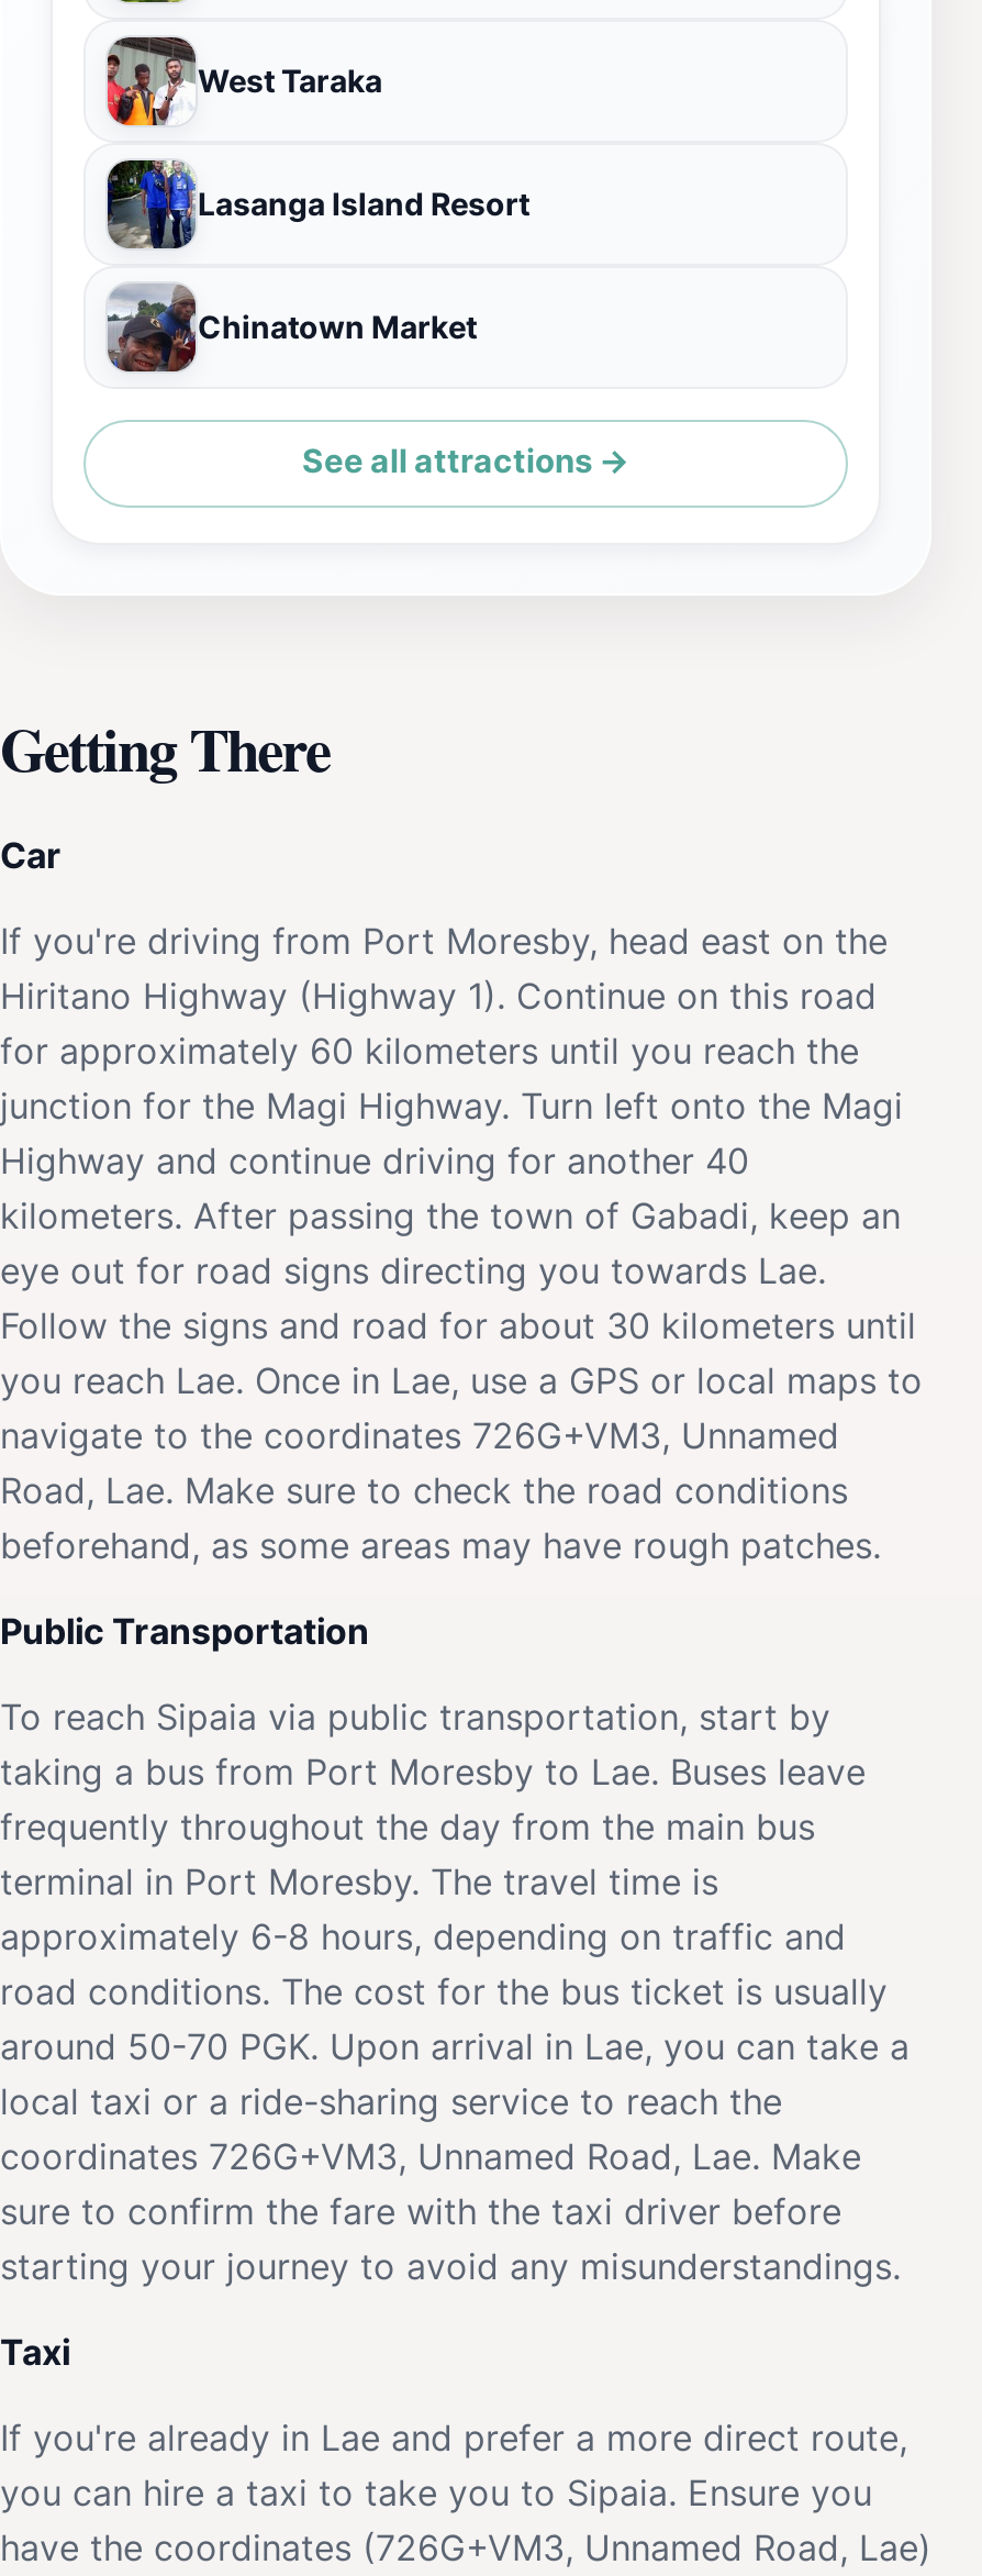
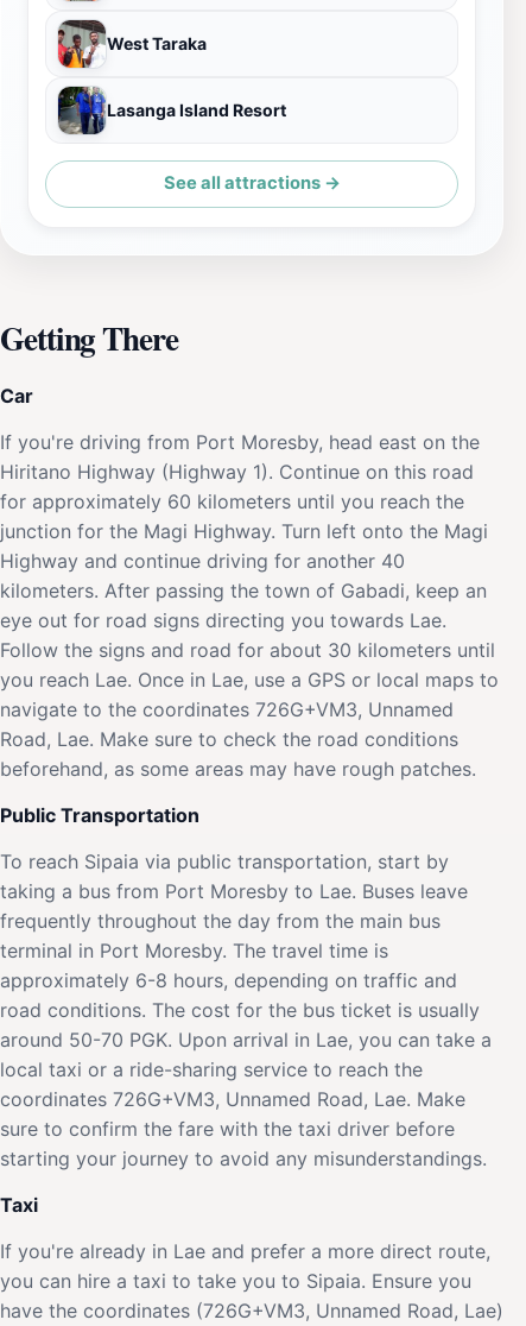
- [image]
- Chinatown Market
